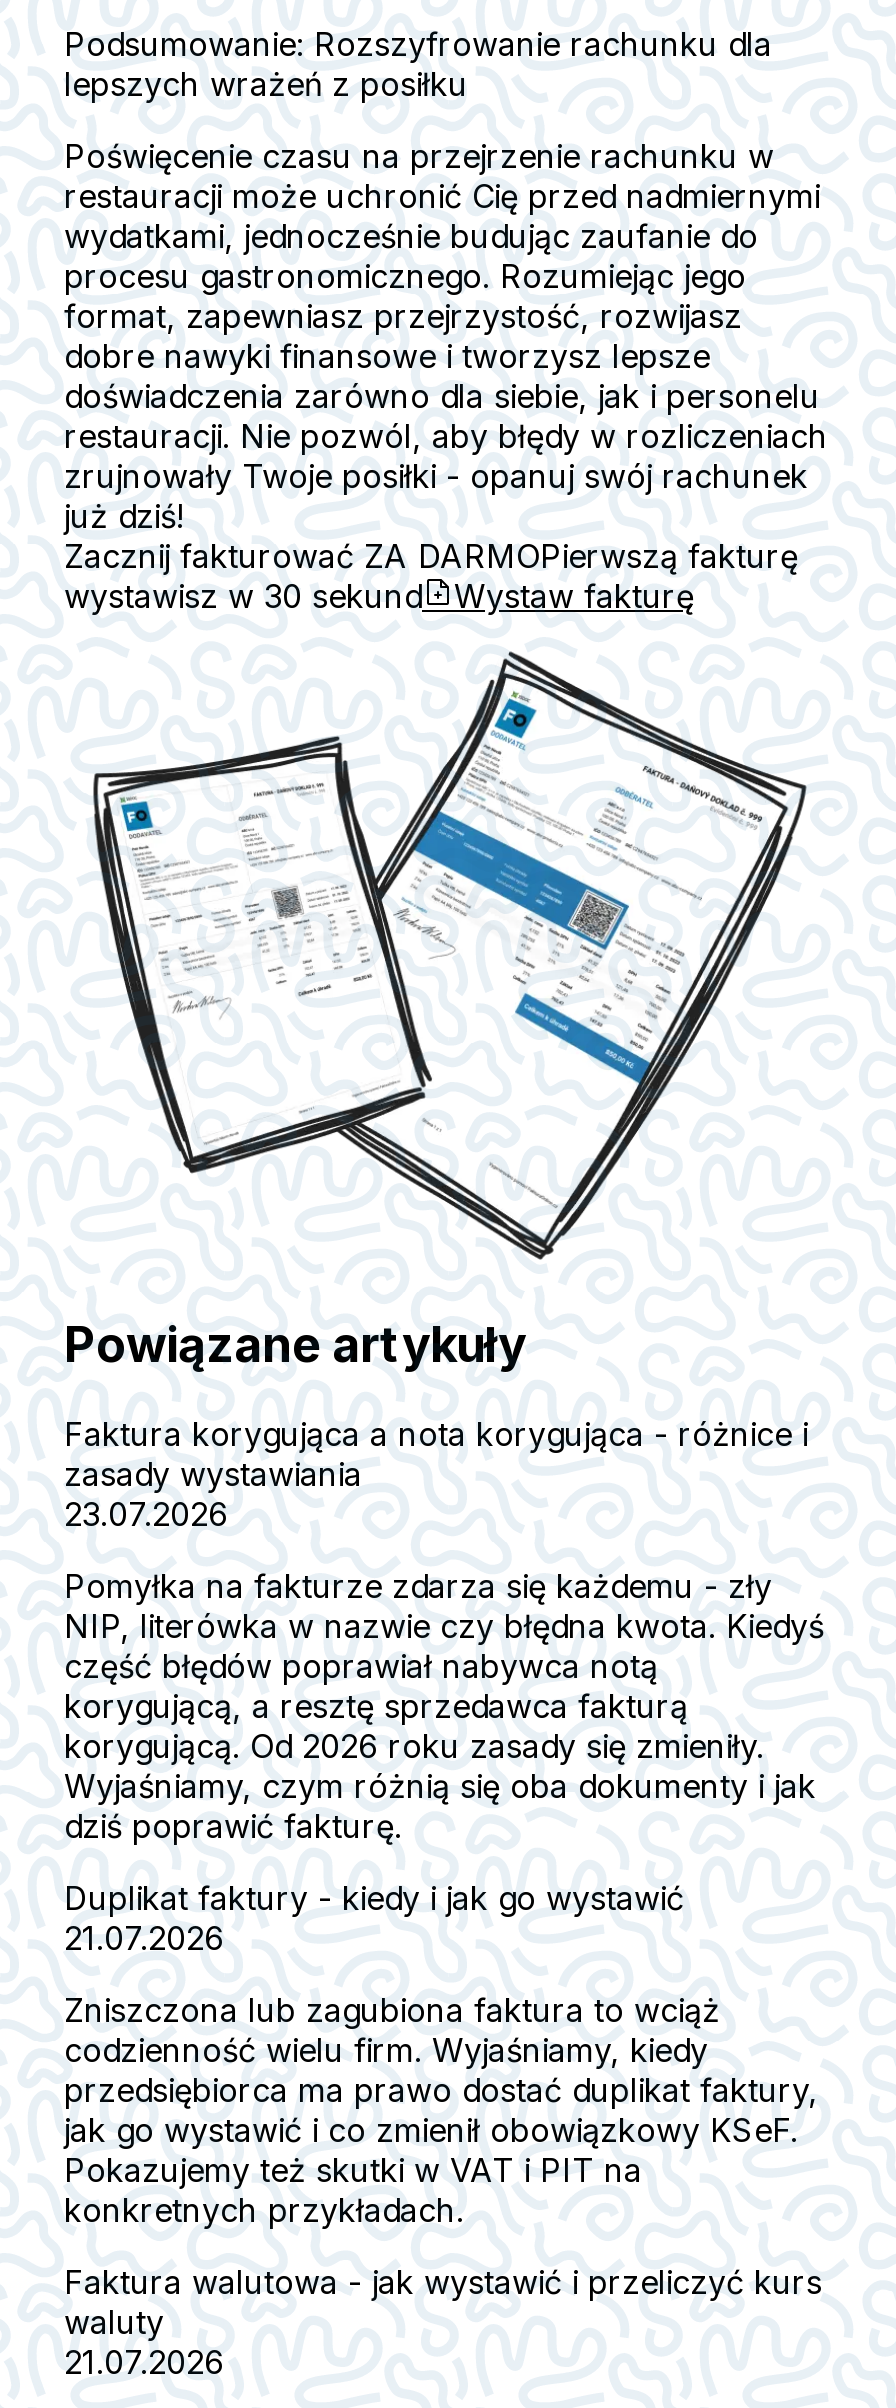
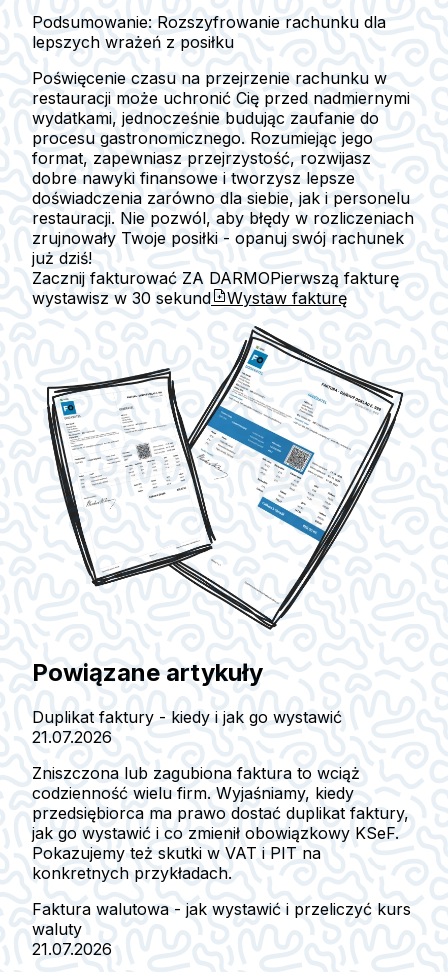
- Faktura korygująca a nota korygująca - różnice i
- zasady wystawiania
- 23.07.2026
- Pomyłka na fakturze zdarza się każdemu - zły
- NIP, literówka w nazwie czy błędna kwota. Kiedyś
- część błędów poprawiał nabywca notą
- korygującą, a resztę sprzedawca fakturą
- korygującą. Od 2026 roku zasady się zmieniły.
- Wyjaśniamy, czym różnią się oba dokumenty i jak
- dziś poprawić fakturę.
